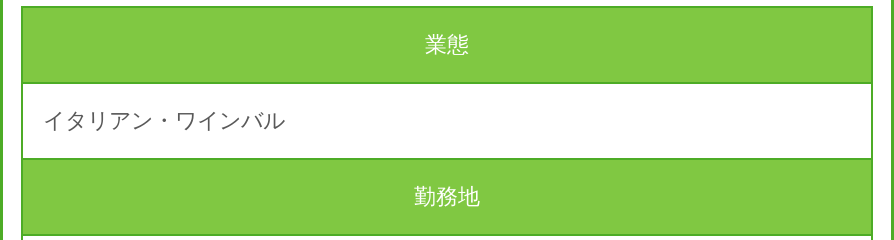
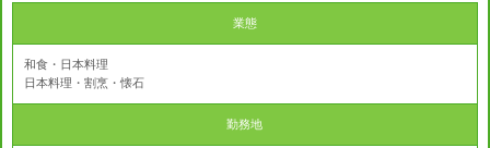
- イタリアン・ワインバル
+ 和食・日本料理
+ 日本料理・割烹・懐石
